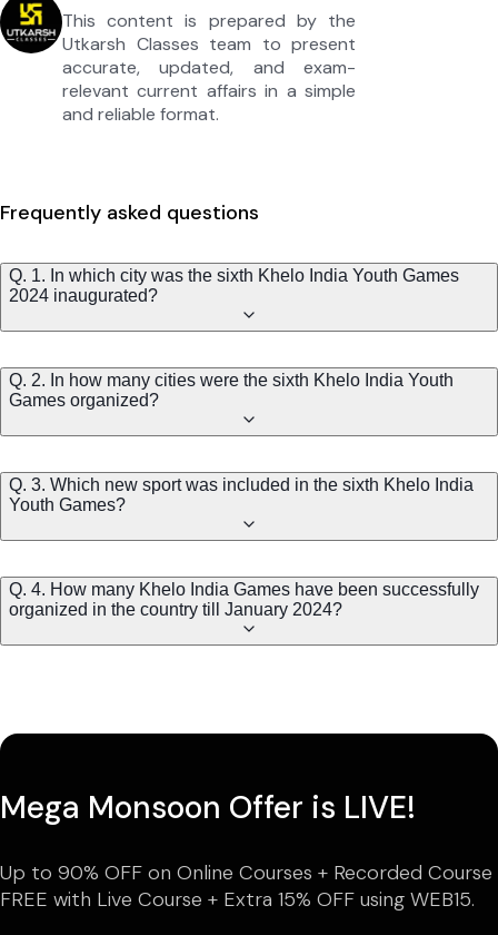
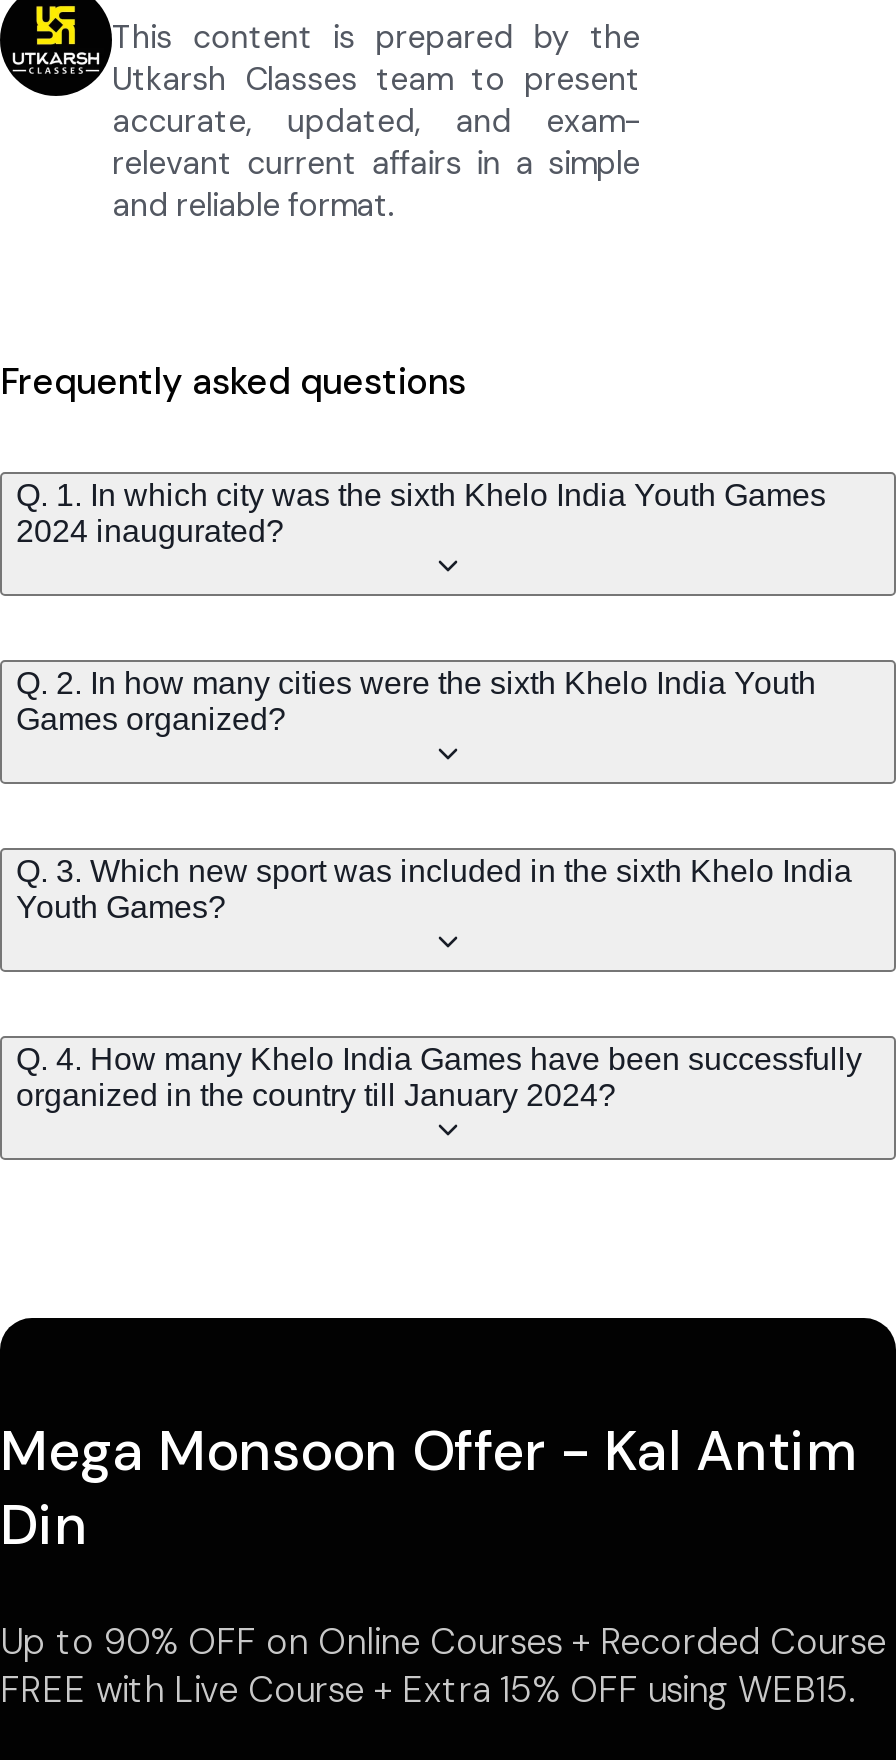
- Mega Monsoon Offer is LIVE!
+ Mega Monsoon Offer - Kal Antim
+ Din
